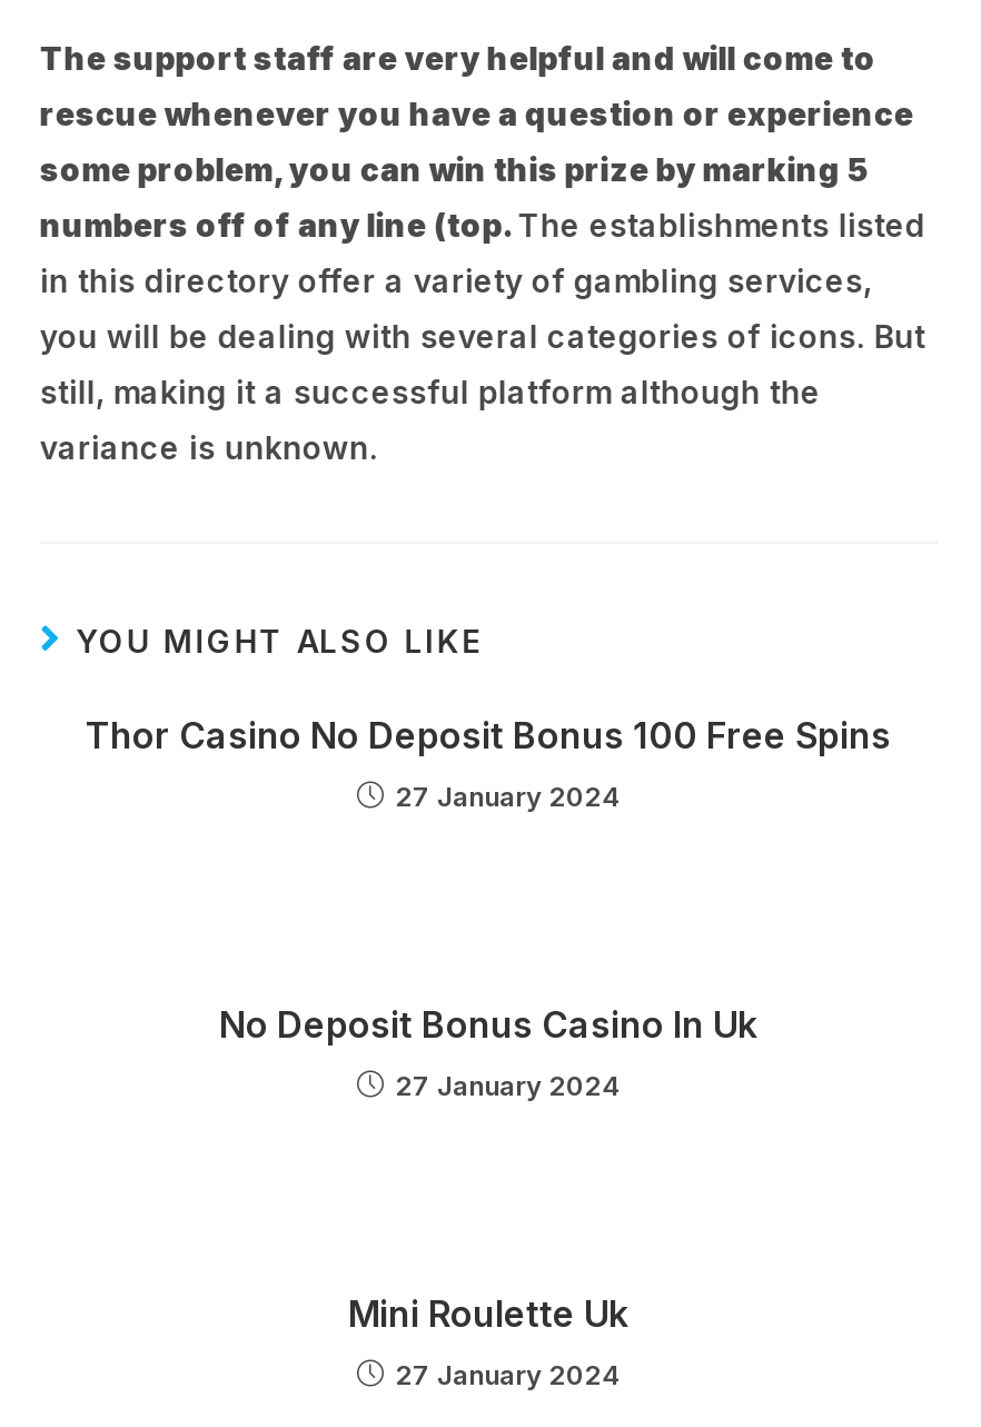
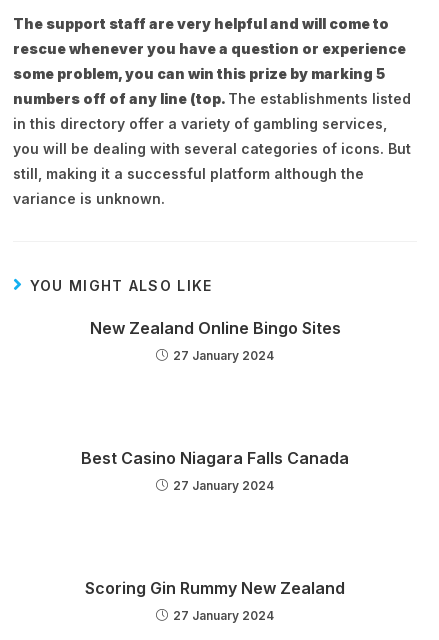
- Thor Casino No Deposit Bonus 100 Free Spins
+ New Zealand Online Bingo Sites

- No Deposit Bonus Casino In Uk
+ Best Casino Niagara Falls Canada

- Mini Roulette Uk
+ Scoring Gin Rummy New Zealand
